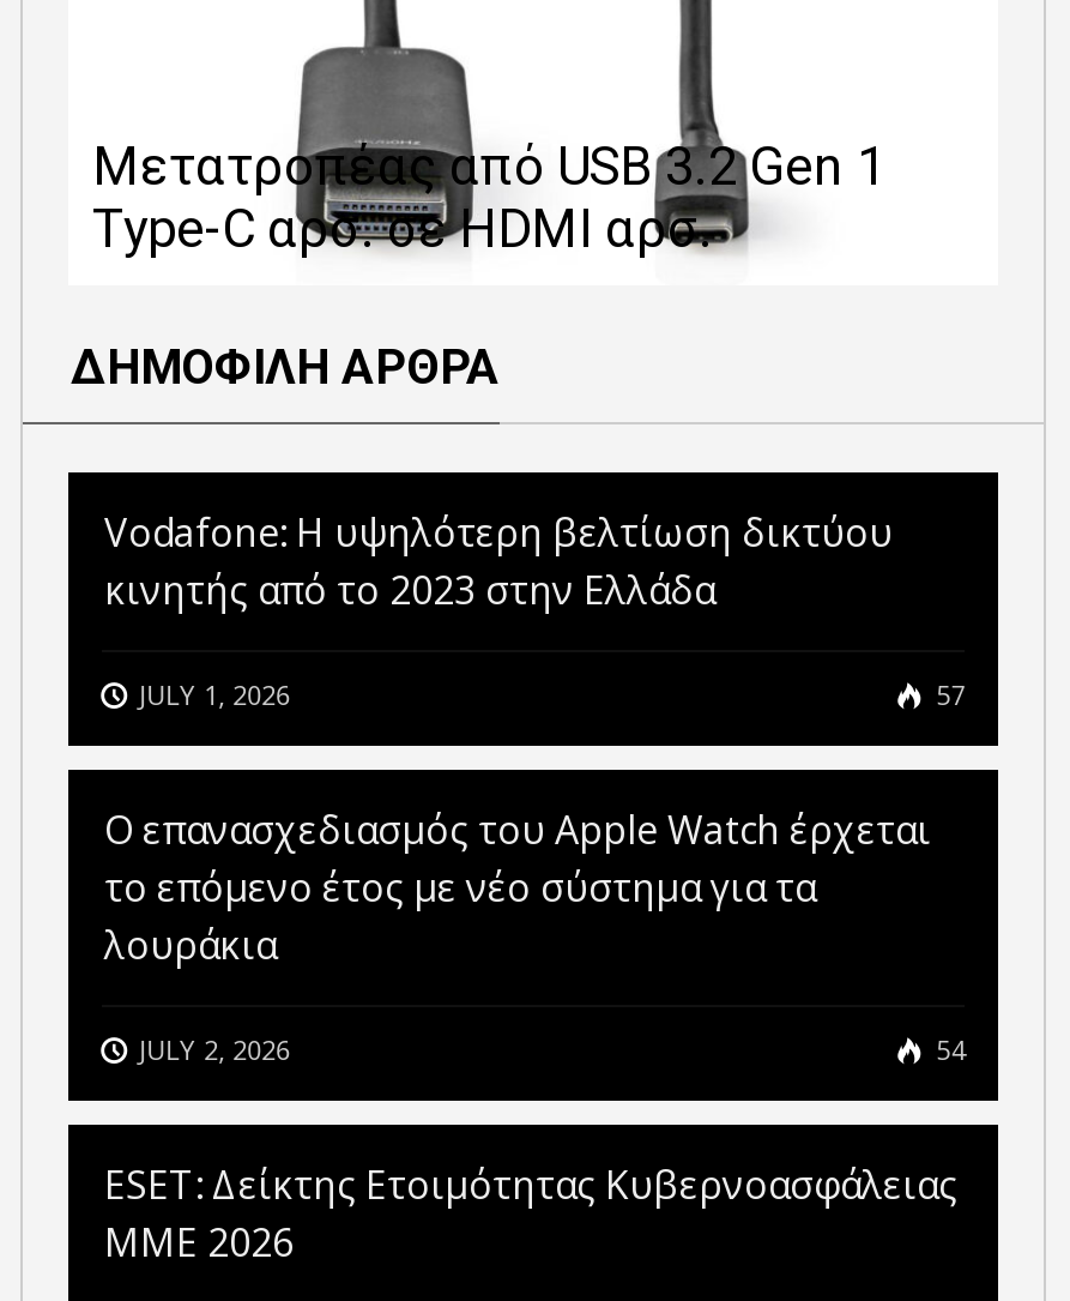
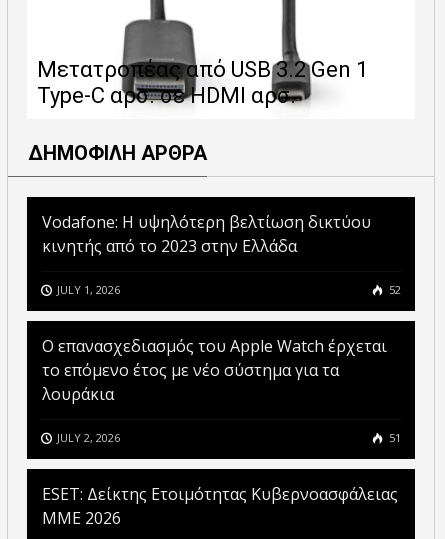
- 57
+ 52

- 54
+ 51
